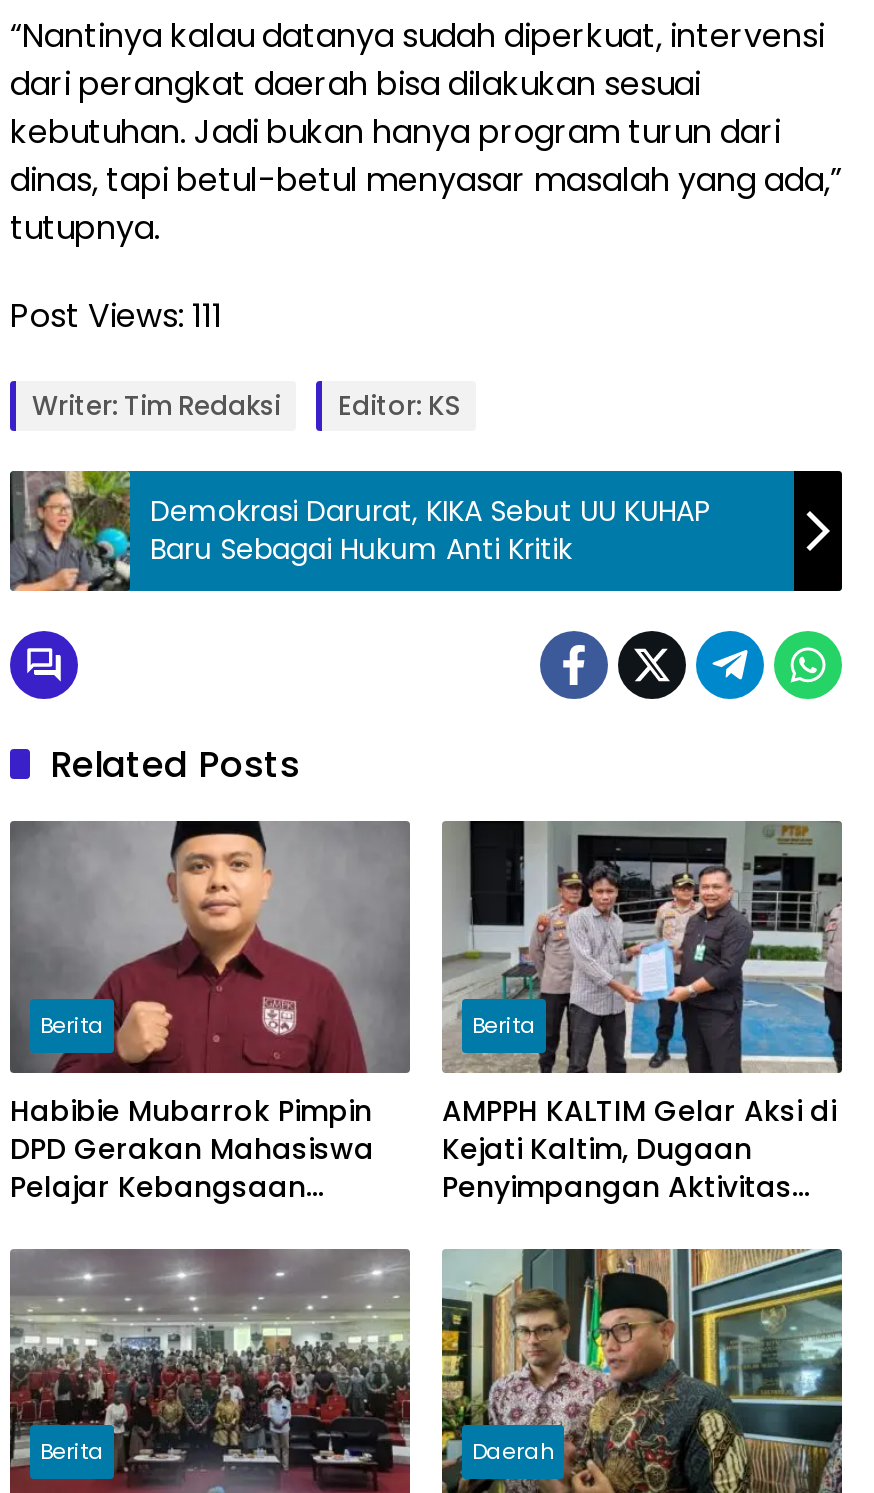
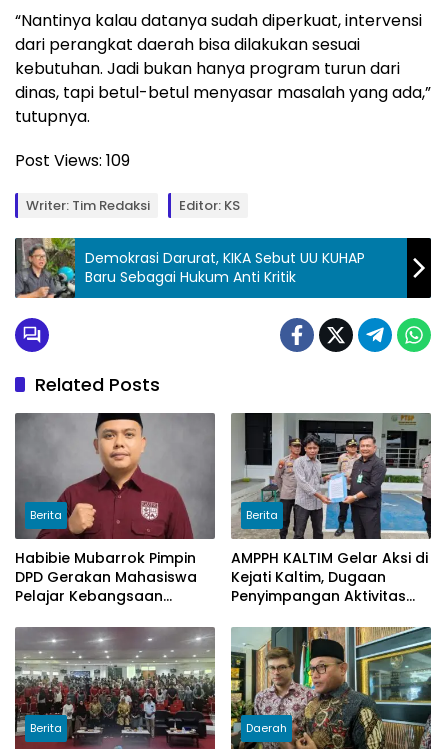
- Post Views: 111
+ Post Views: 109
